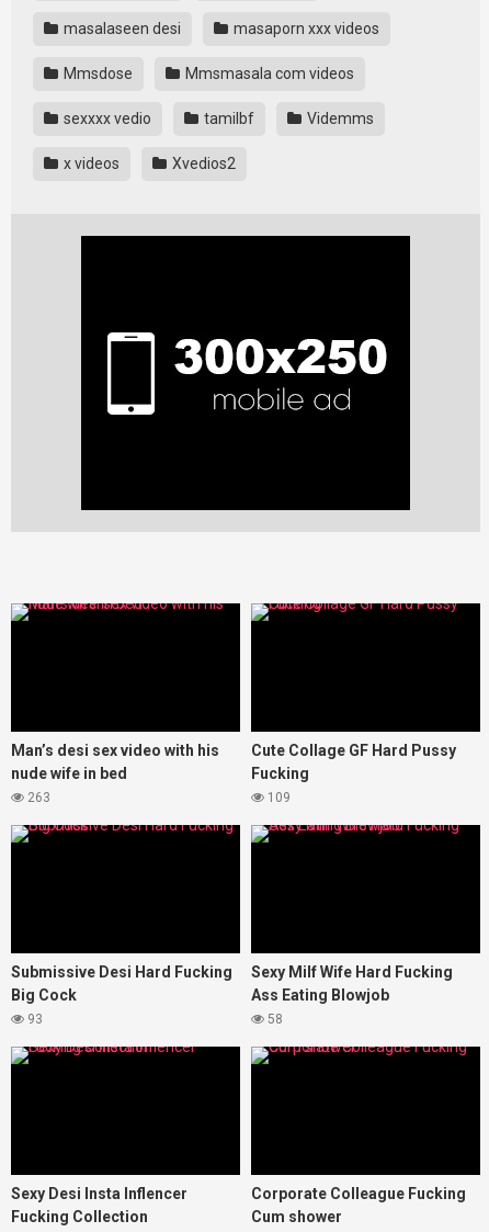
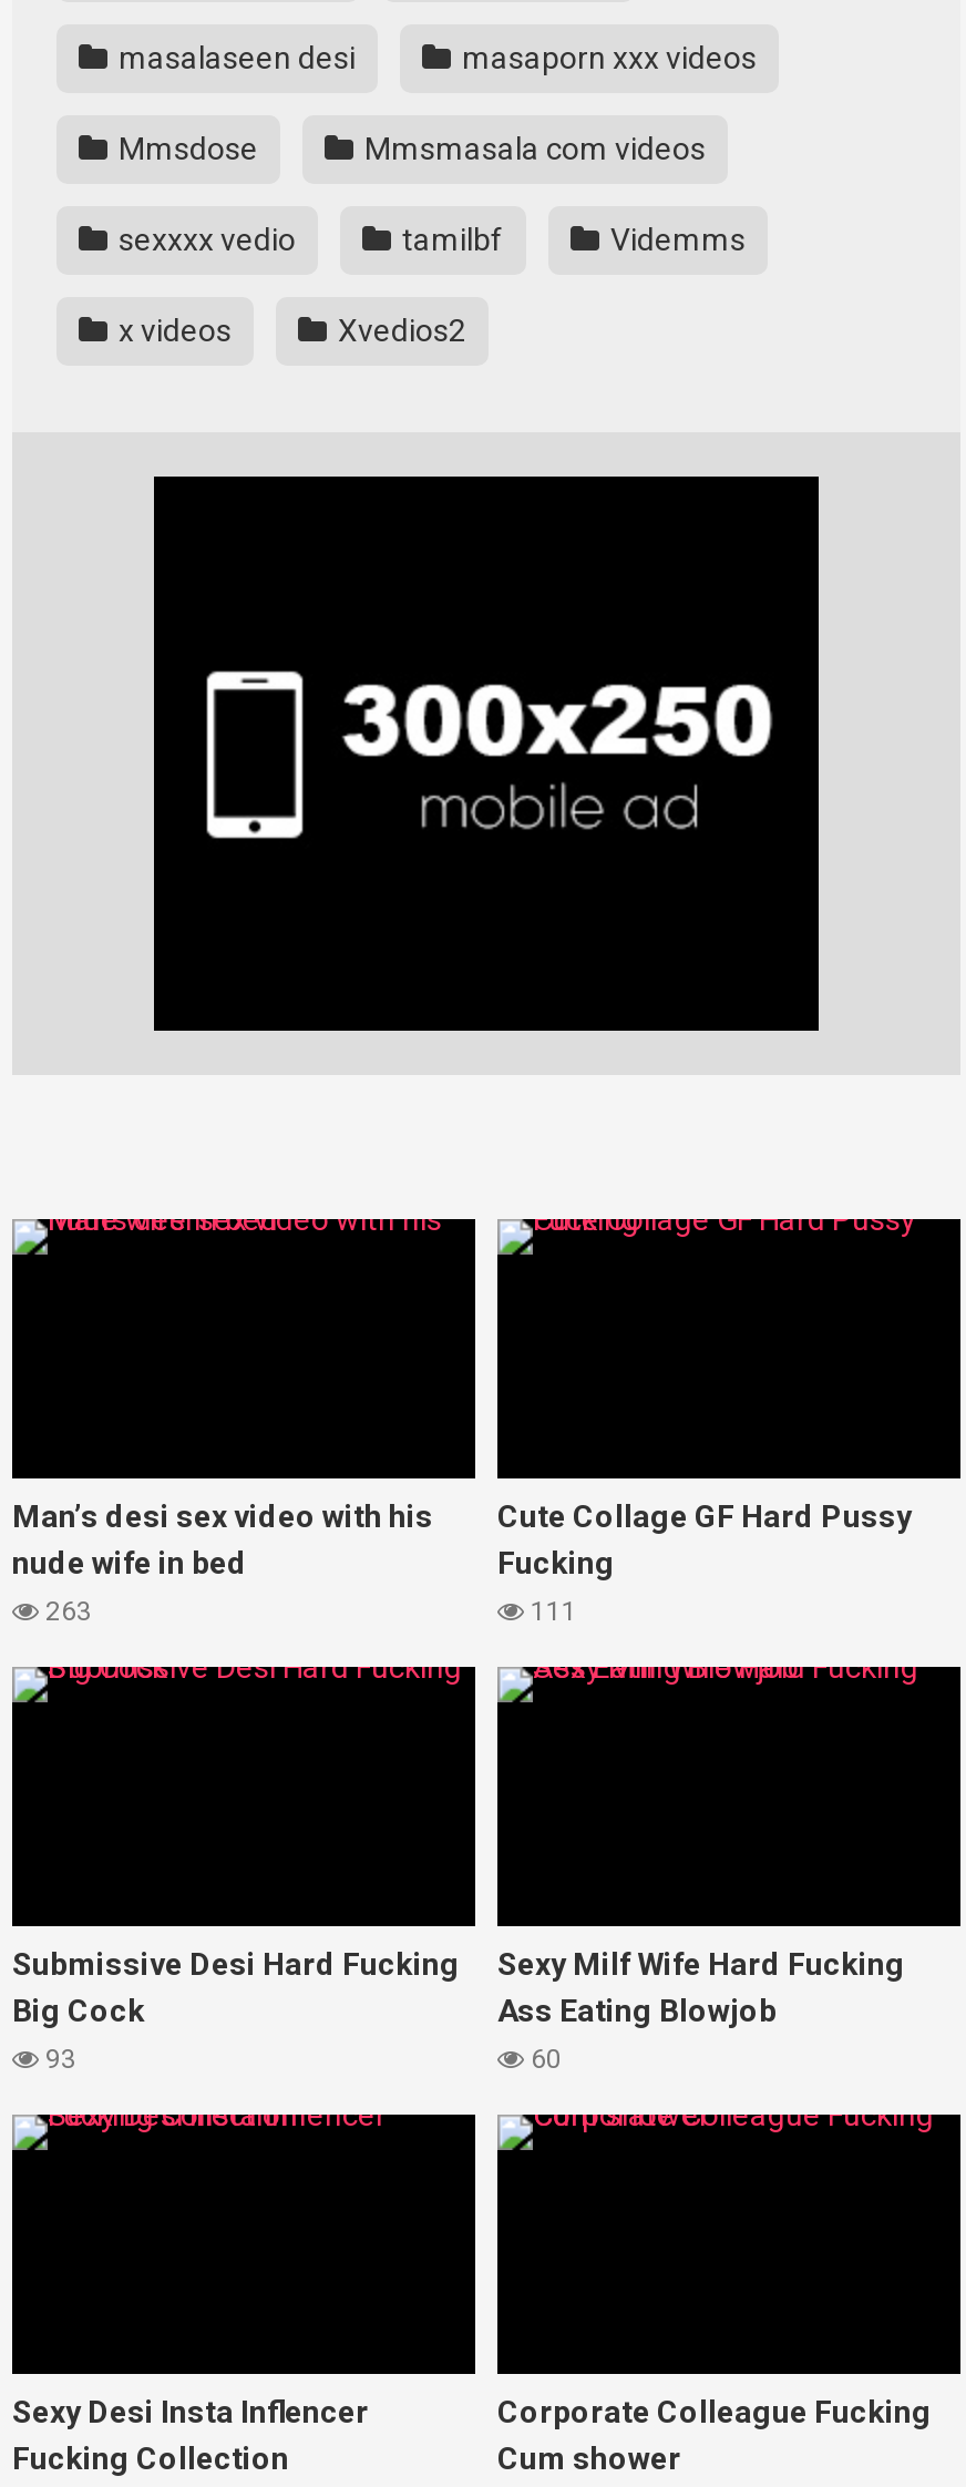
- 109
+ 111

- 58
+ 60
